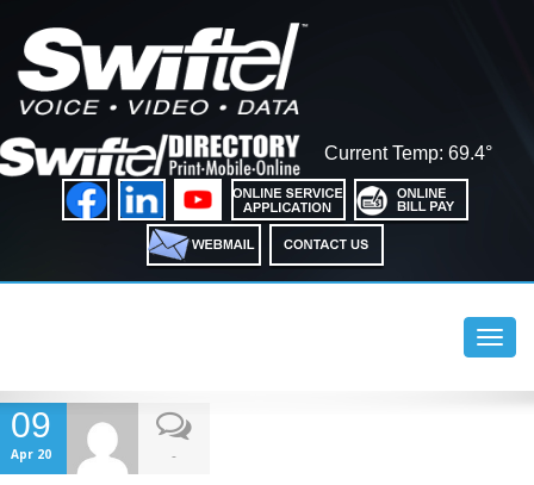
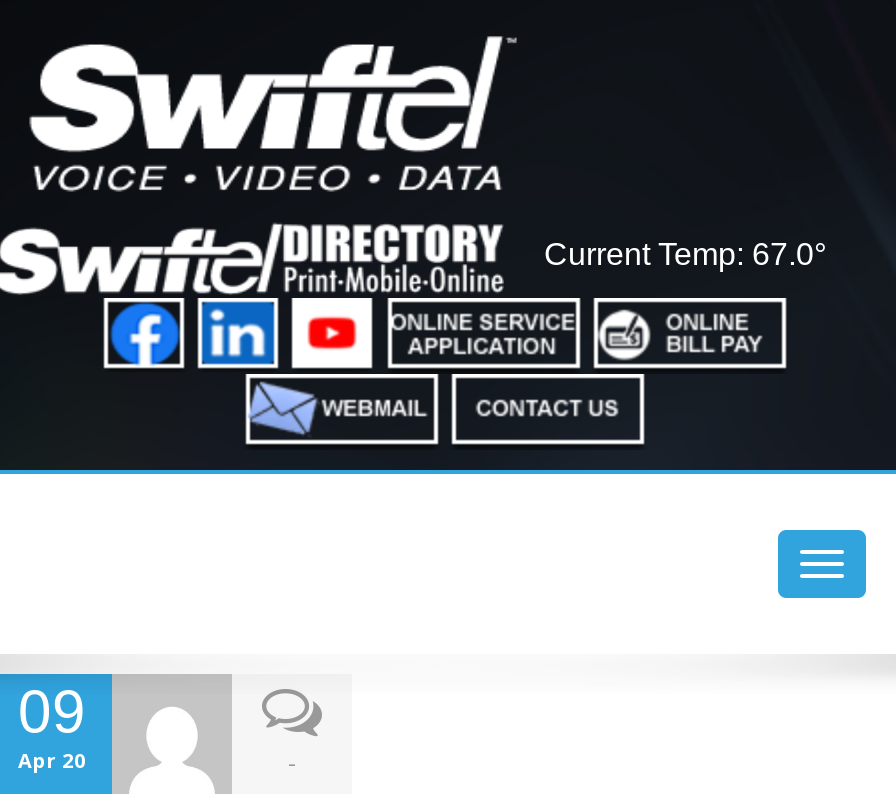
- Current Temp: 69.4°
+ Current Temp: 67.0°
